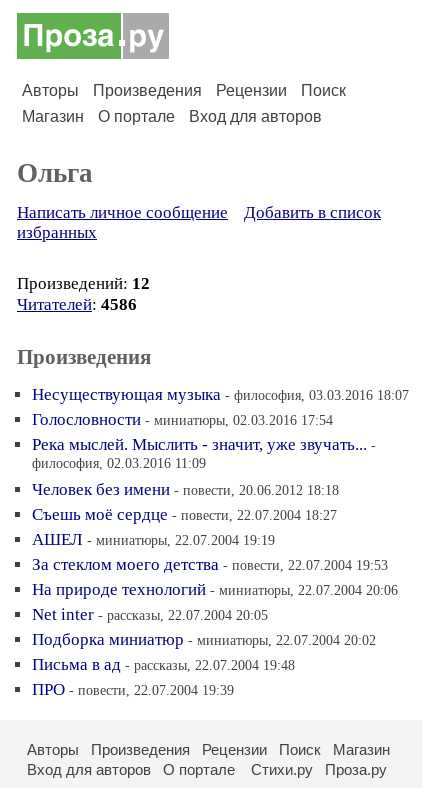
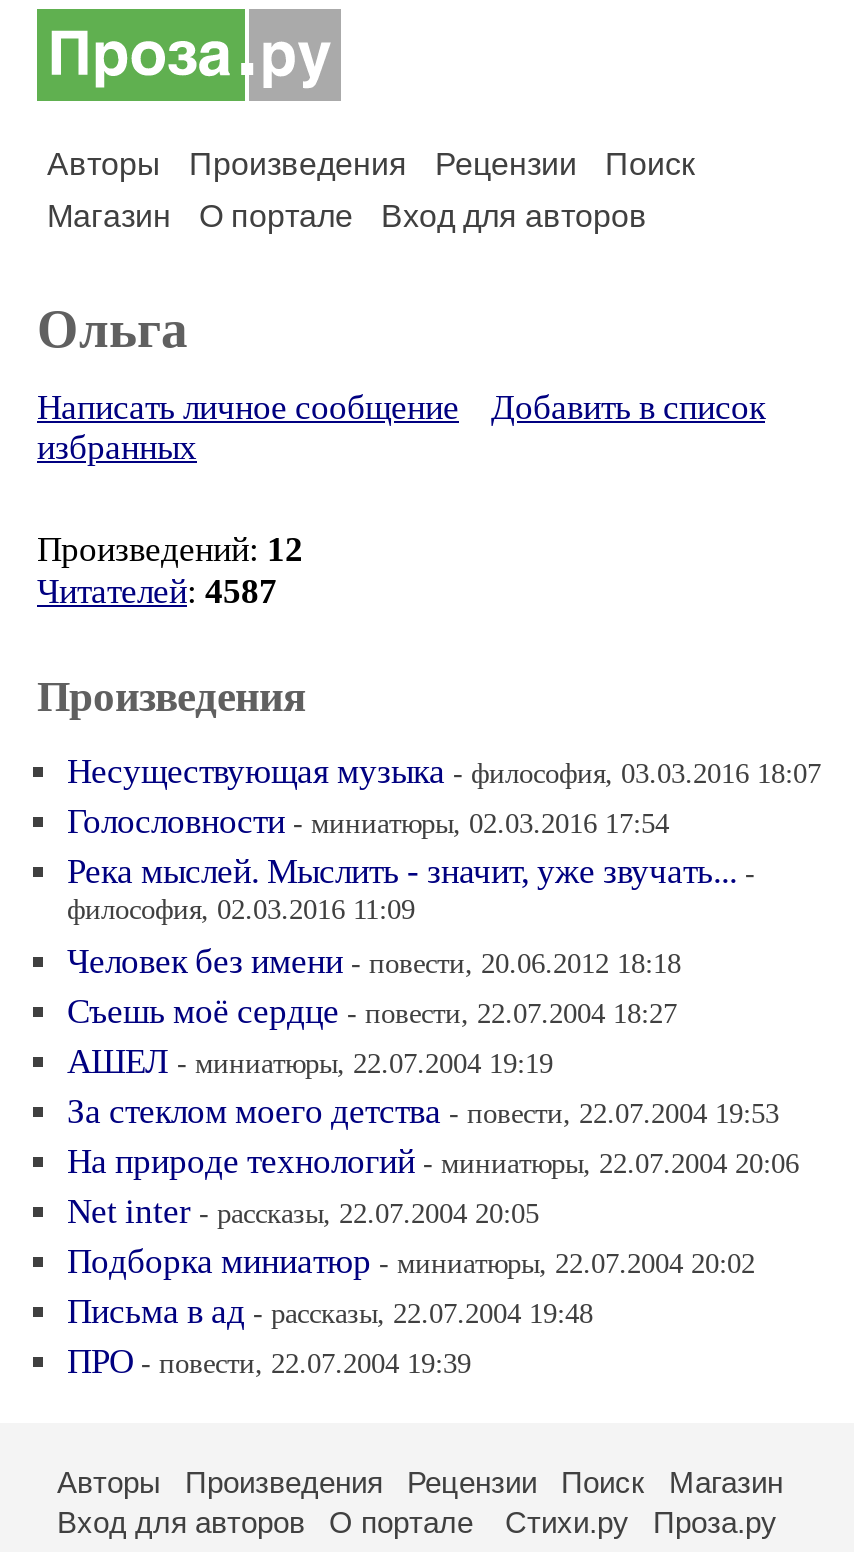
- Читателей: 4586
+ Читателей: 4587
